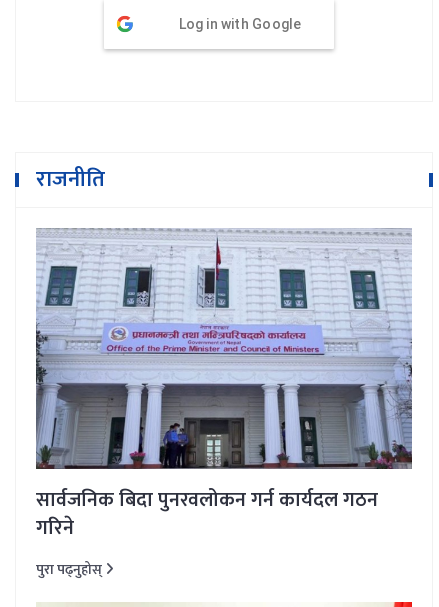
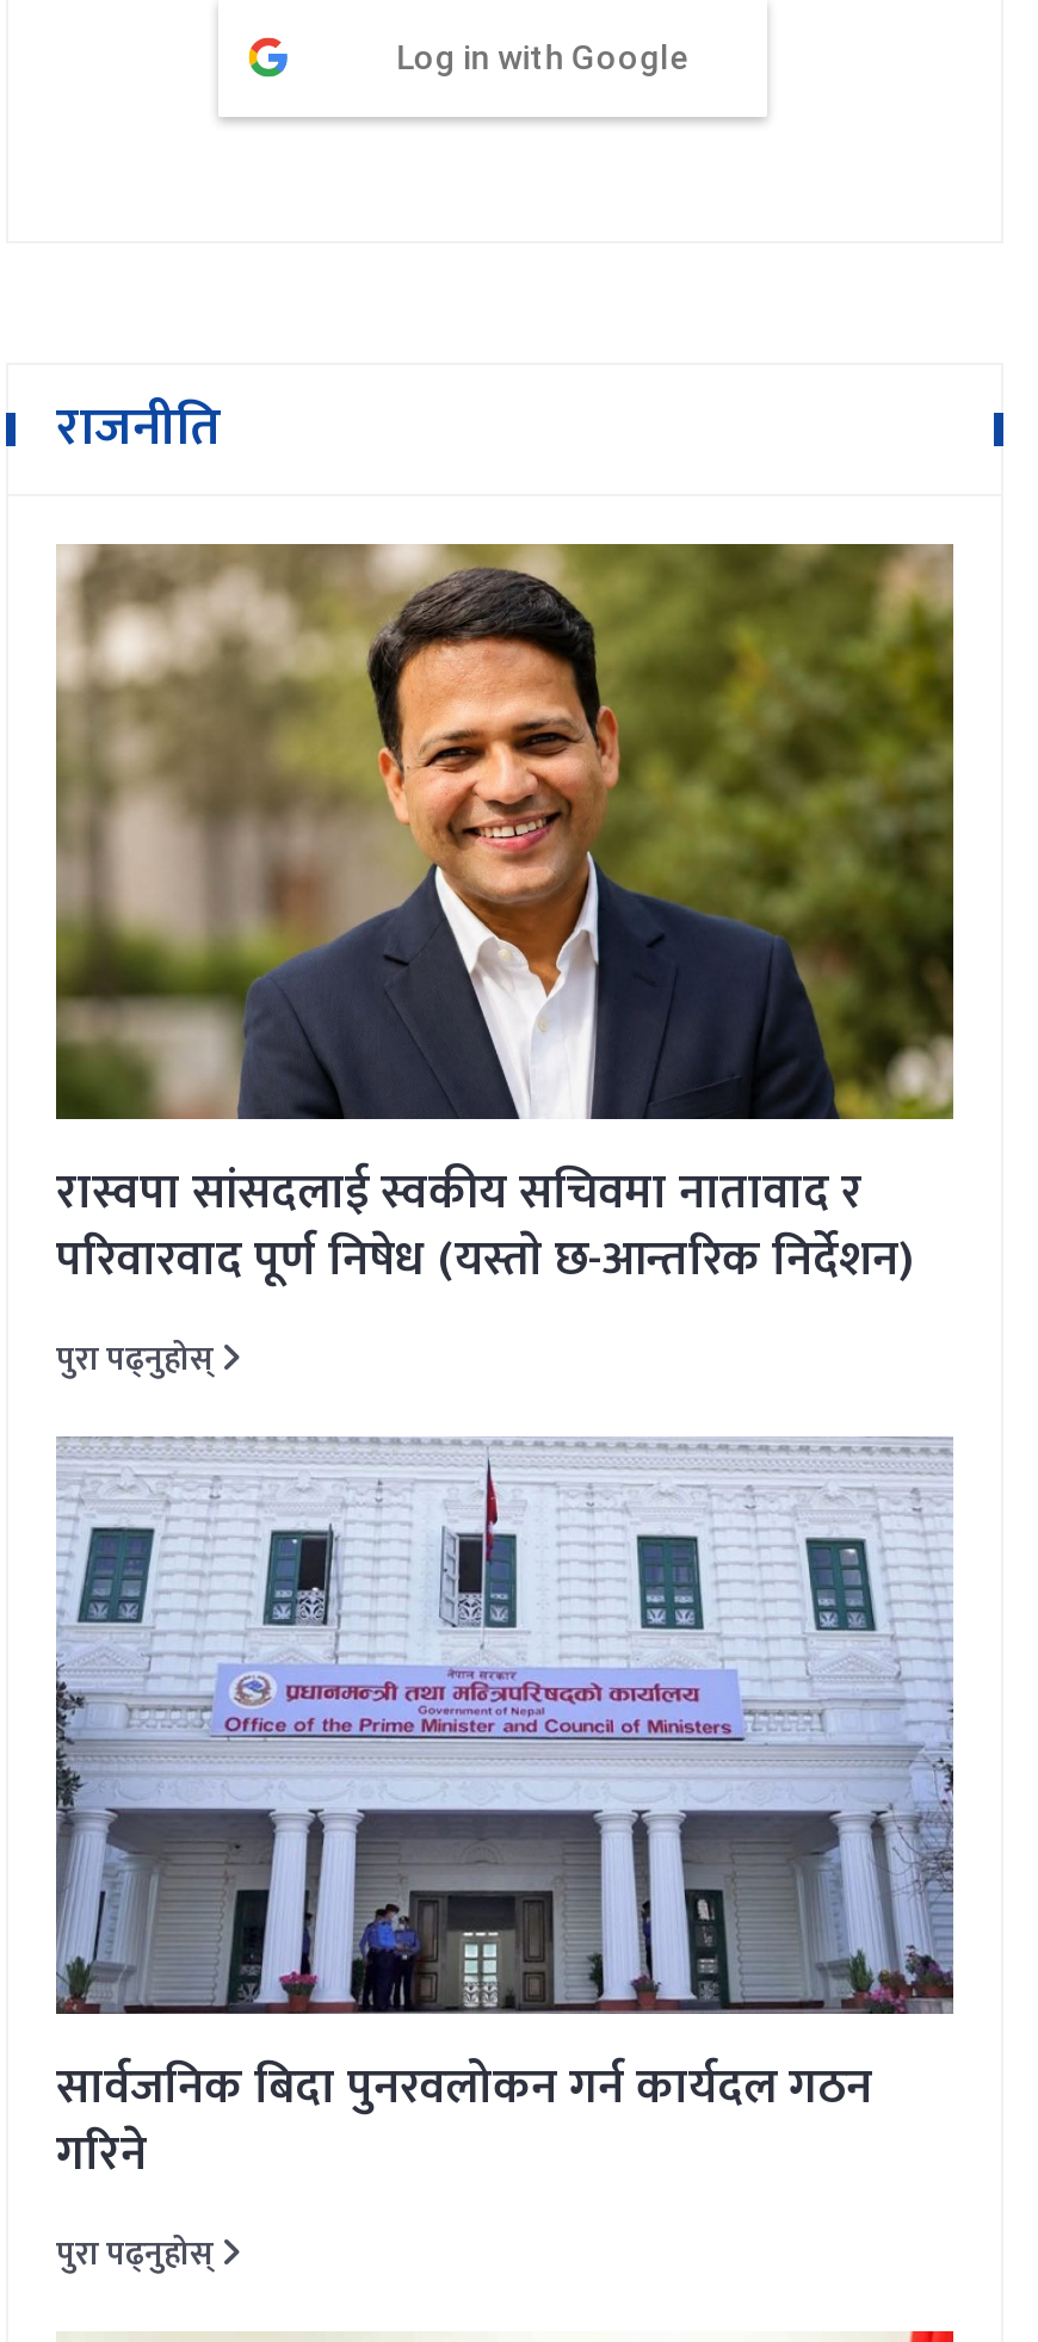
+ [image]
+ रास्वपा सांसदलाई स्वकीय सचिवमा नातावाद र
+ परिवारवाद पूर्ण निषेध (यस्ताे छ-आन्तरिक निर्देशन)
+ पुरा पढ्नुहोस्
